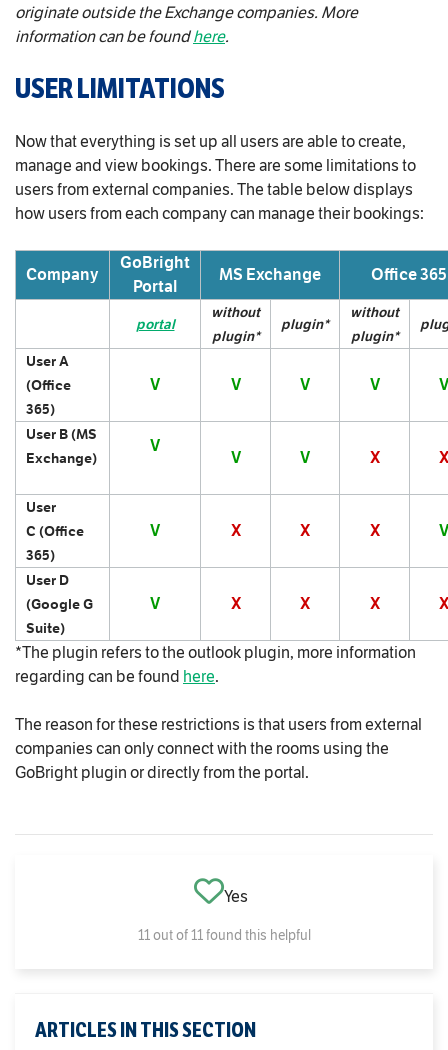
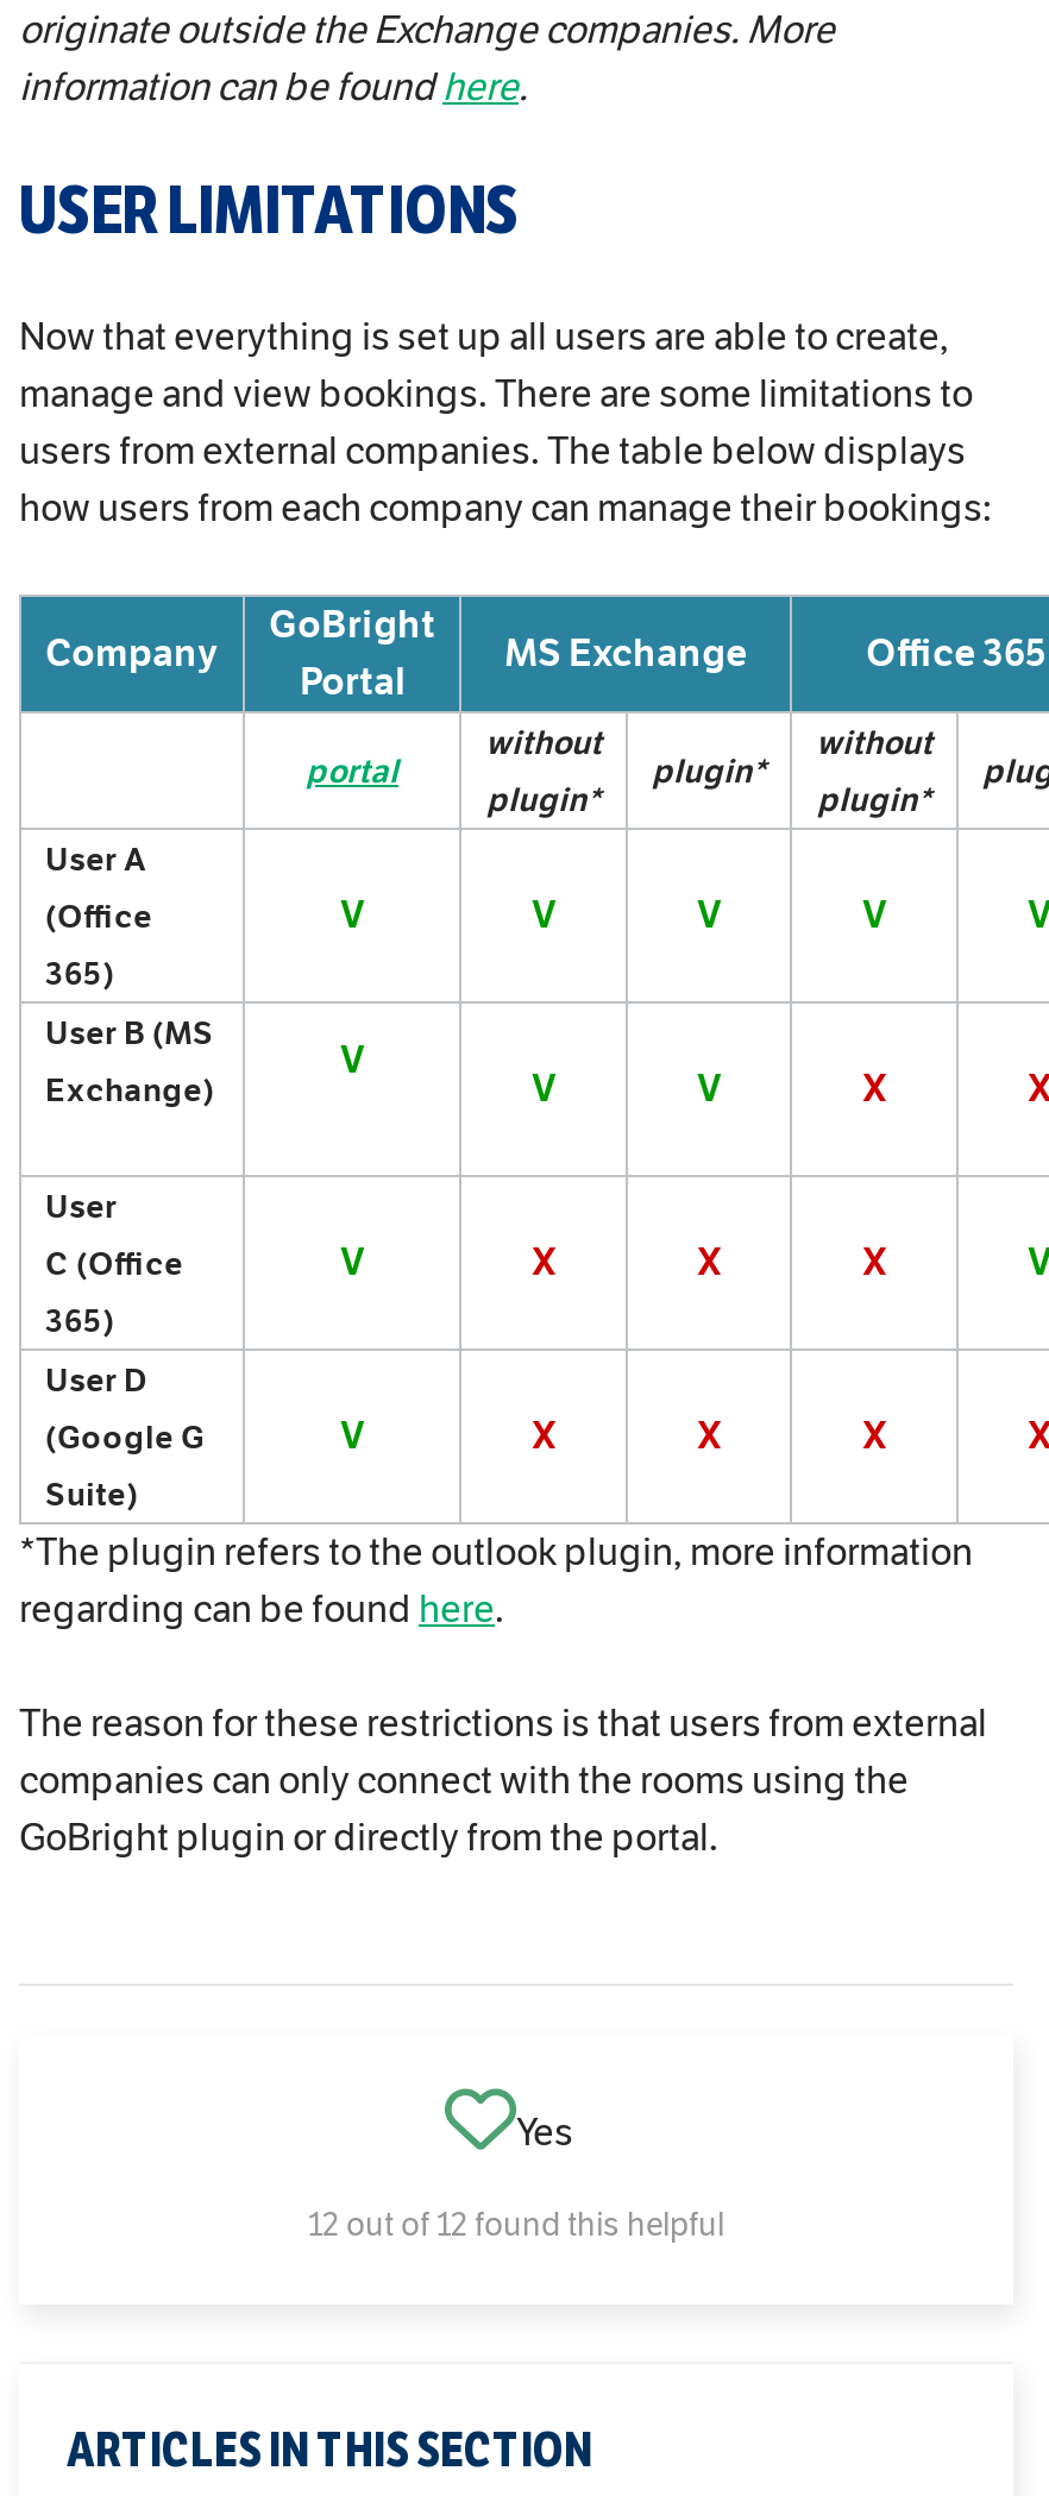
- 11 out of 11 found this helpful
+ 12 out of 12 found this helpful
